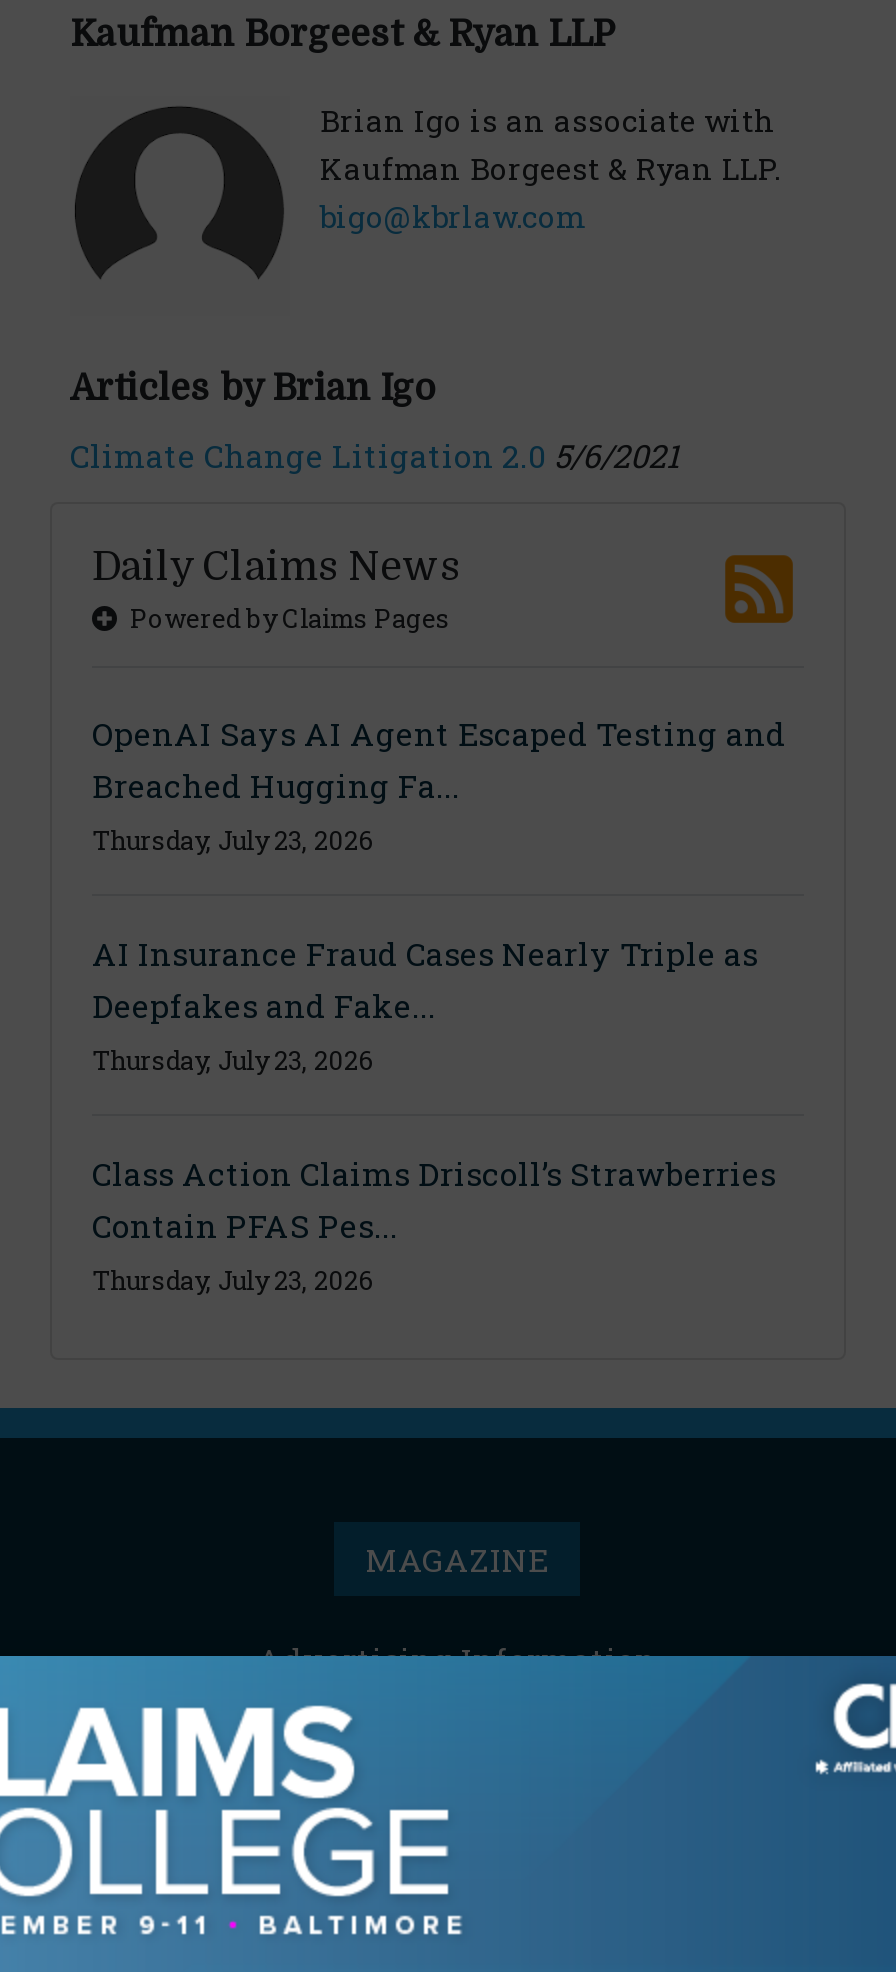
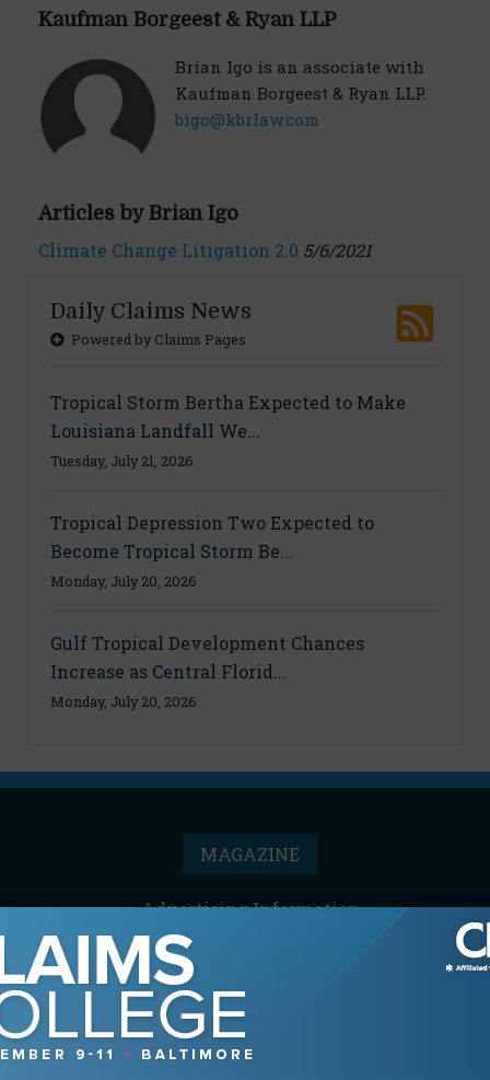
- OpenAI Says AI Agent Escaped Testing and
- Breached Hugging Fa...
- Thursday, July 23, 2026
+ Tropical Storm Bertha Expected to Make
+ Louisiana Landfall We...
+ Tuesday, July 21, 2026

- AI Insurance Fraud Cases Nearly Triple as
- Deepfakes and Fake...
- Thursday, July 23, 2026
+ Tropical Depression Two Expected to
+ Become Tropical Storm Be...
+ Monday, July 20, 2026

- Class Action Claims Driscoll’s Strawberries
- Contain PFAS Pes...
- Thursday, July 23, 2026
+ Gulf Tropical Development Chances
+ Increase as Central Florid...
+ Monday, July 20, 2026
